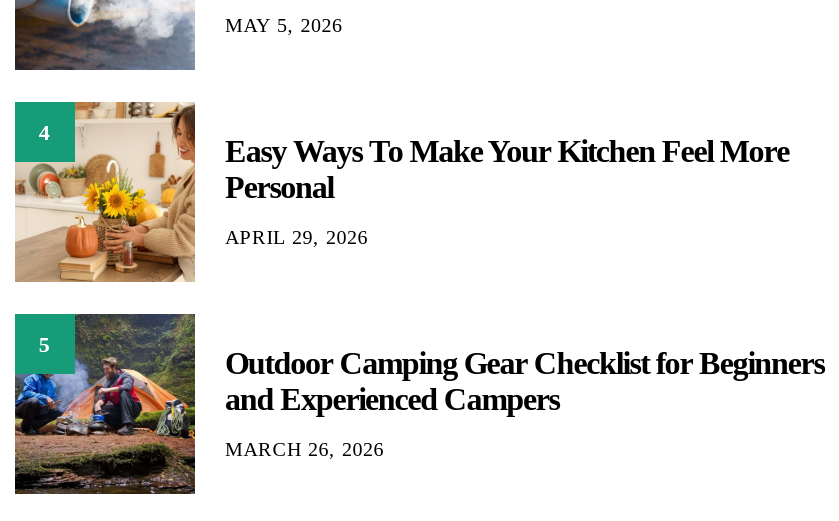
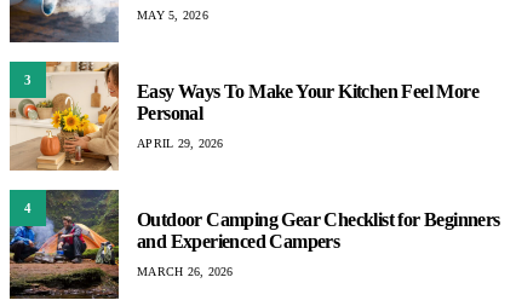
- 4
+ 3

- 5
+ 4
